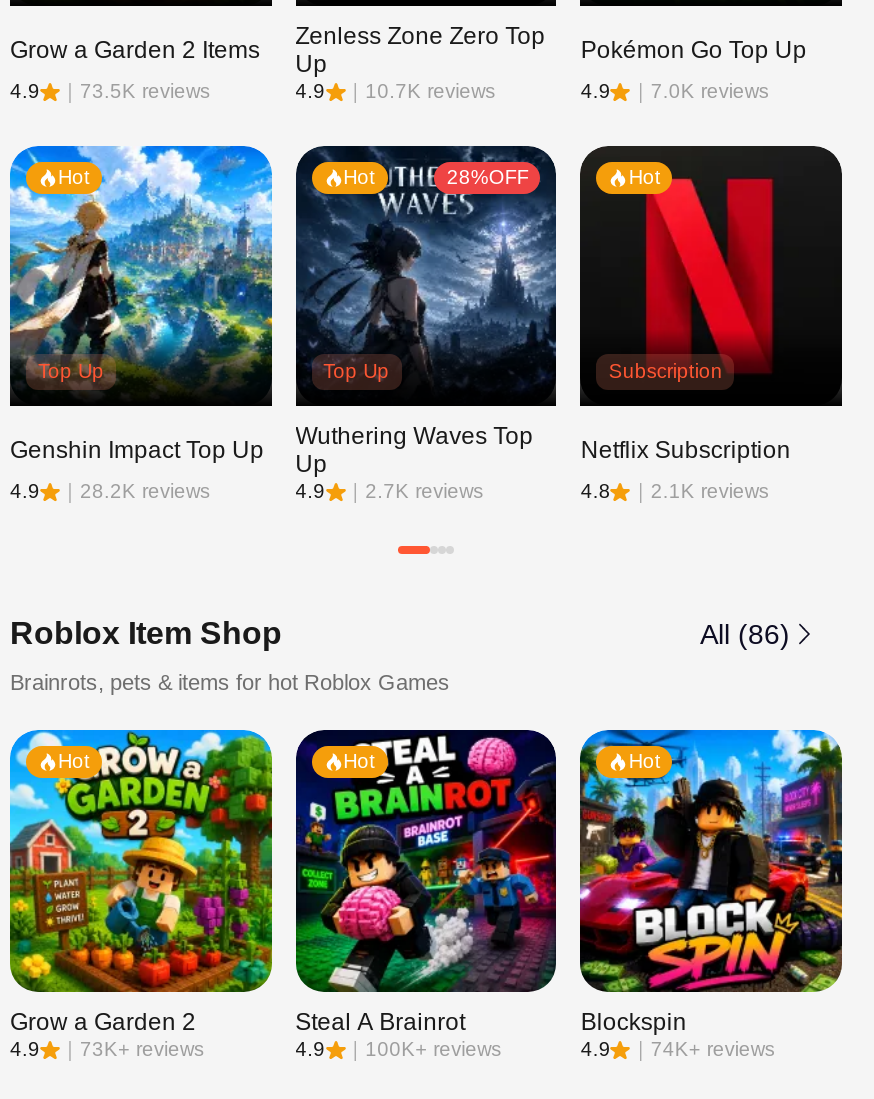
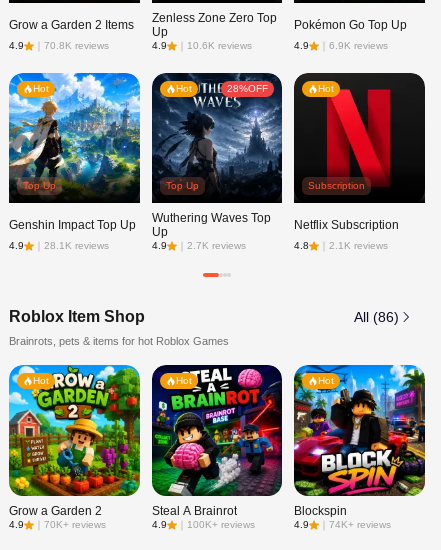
- 4.9 ｜73.5K reviews
+ 4.9 ｜70.8K reviews

- 4.9 ｜10.7K reviews
+ 4.9 ｜10.6K reviews

- 4.9 ｜7.0K reviews
+ 4.9 ｜6.9K reviews

- 4.9 ｜28.2K reviews
+ 4.9 ｜28.1K reviews

- 4.9 ｜73K+ reviews
+ 4.9 ｜70K+ reviews
